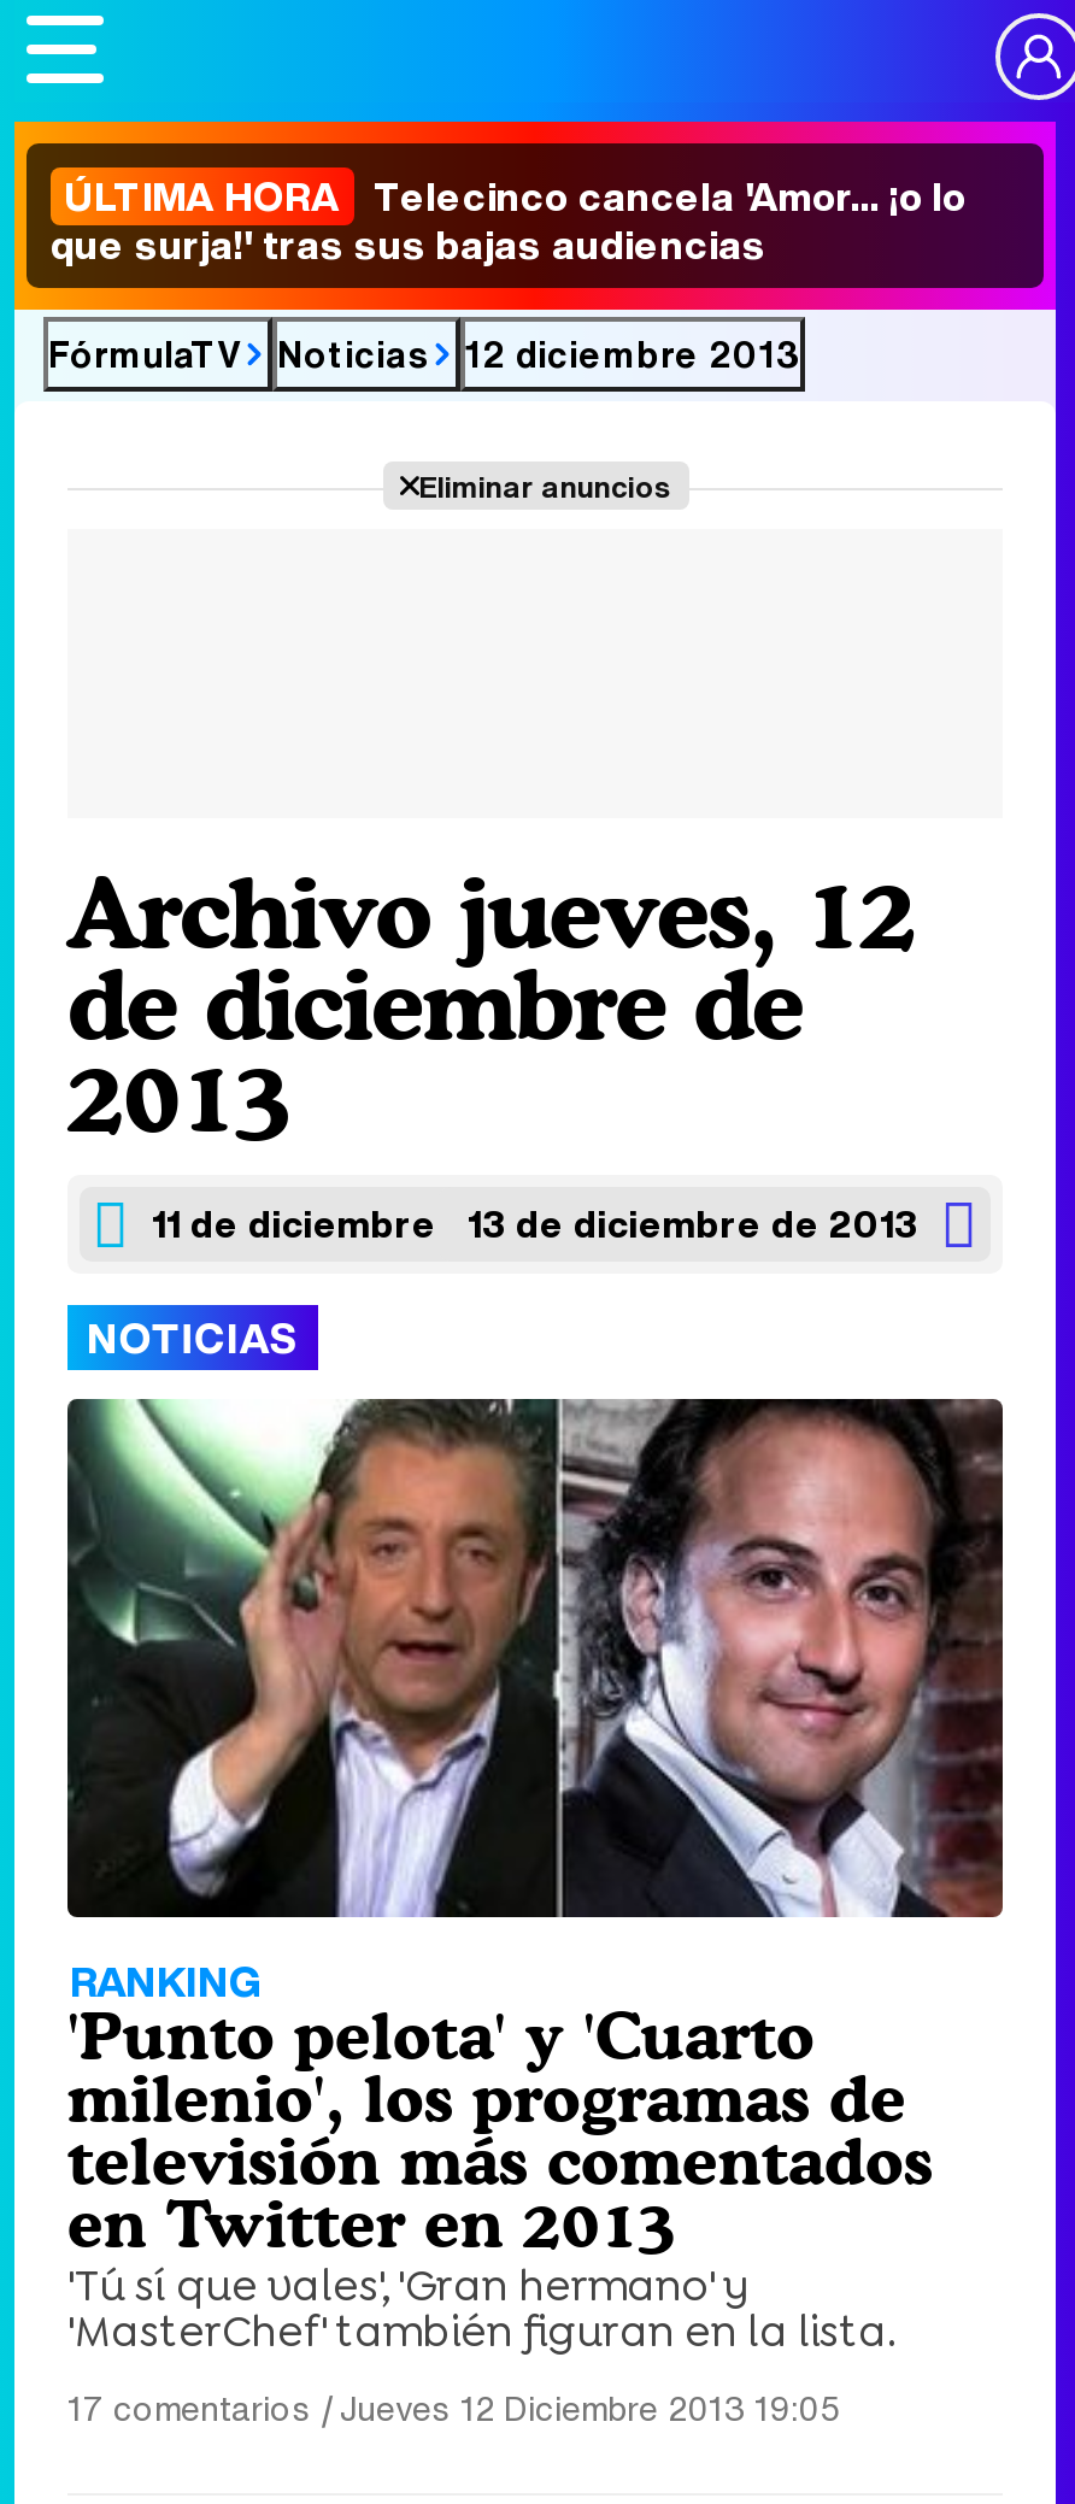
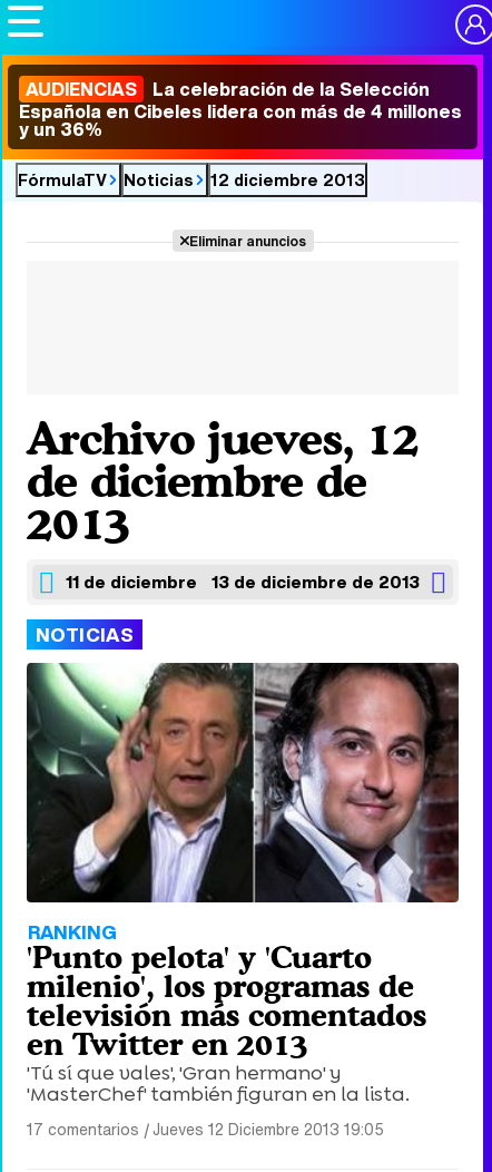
- ÚLTIMA HORA Telecinco cancela 'Amor... ¡o lo
- que surja!' tras sus bajas audiencias
+ AUDIENCIAS La celebración de la Selección
+ Española en Cibeles lidera con más de 4 millones
+ y un 36%
